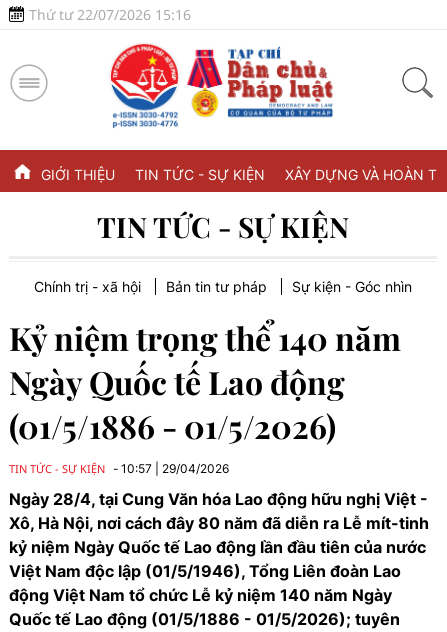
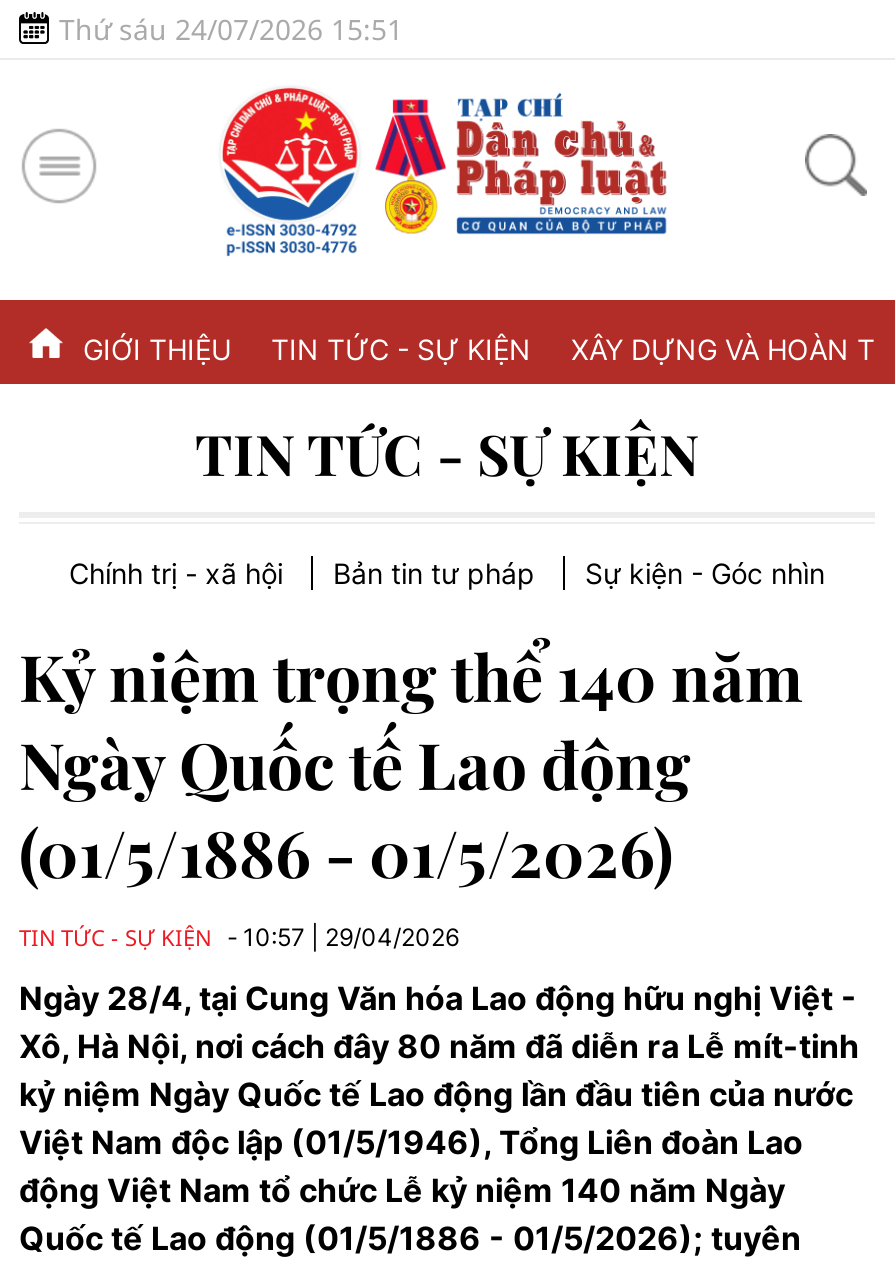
- Thứ tư 22/07/2026 15:16
+ Thứ sáu 24/07/2026 15:51
